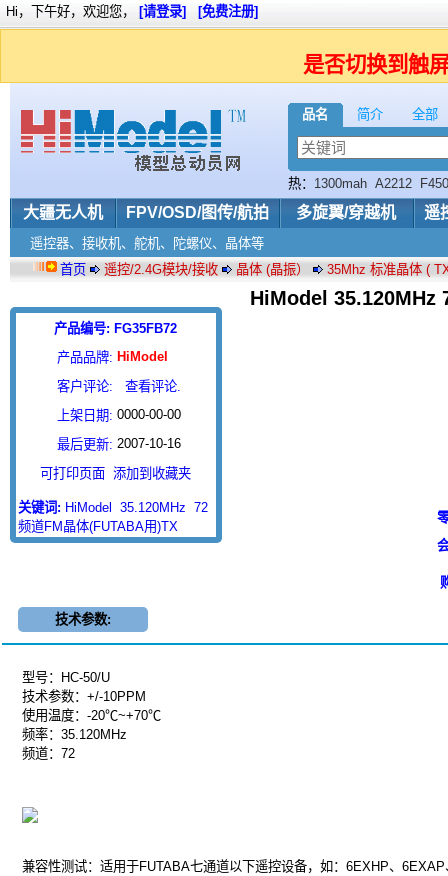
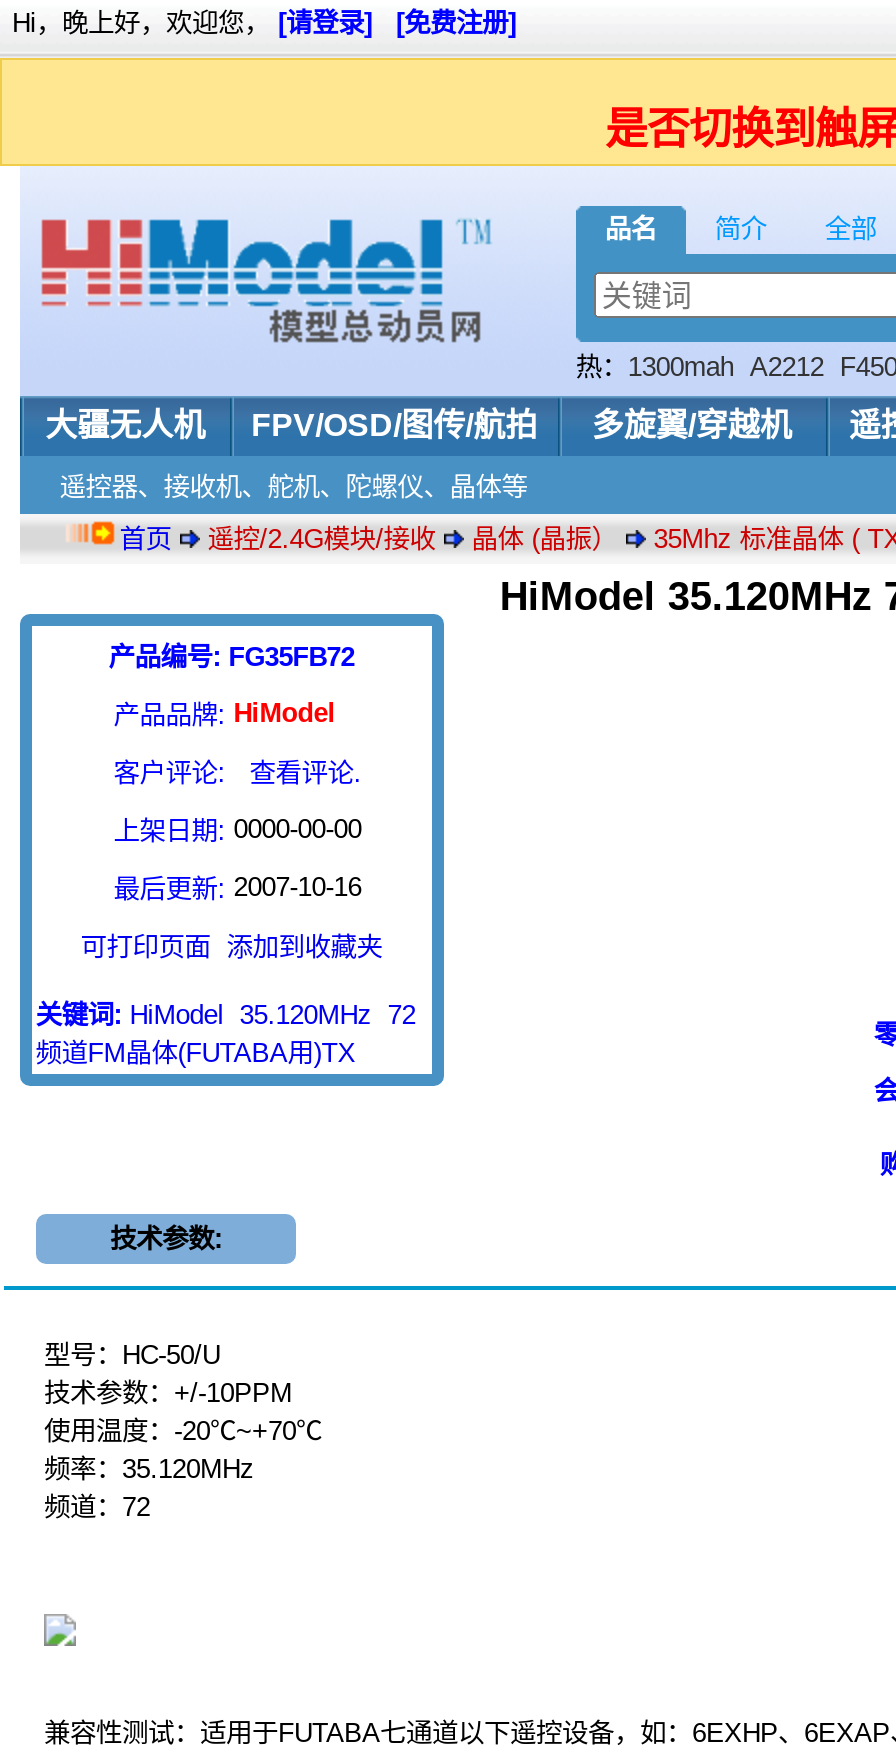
- Hi，下午好，欢迎您，[请登录]
+ Hi，晚上好，欢迎您，[请登录]
